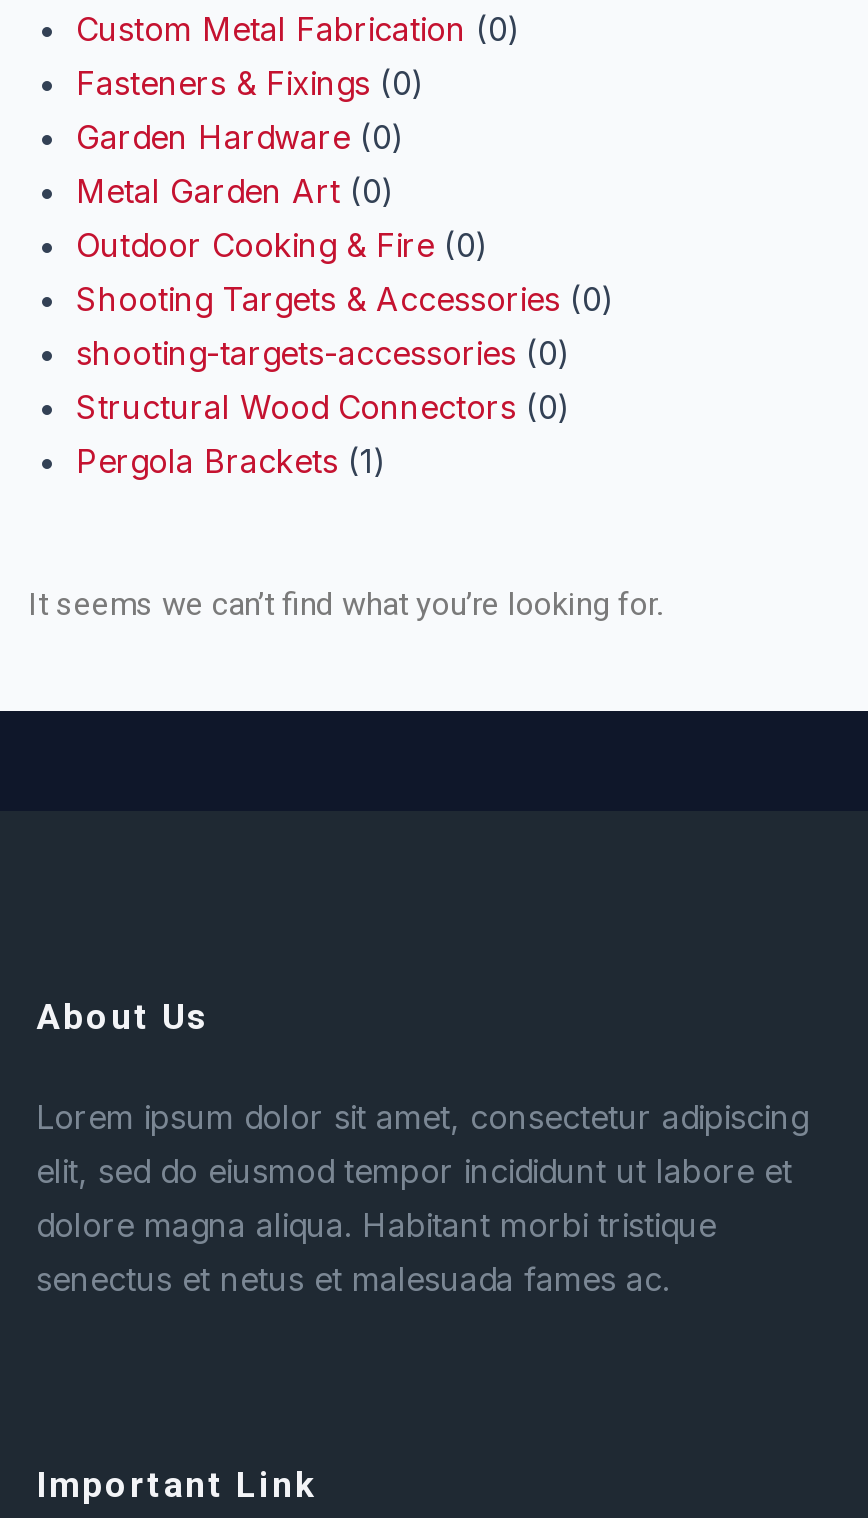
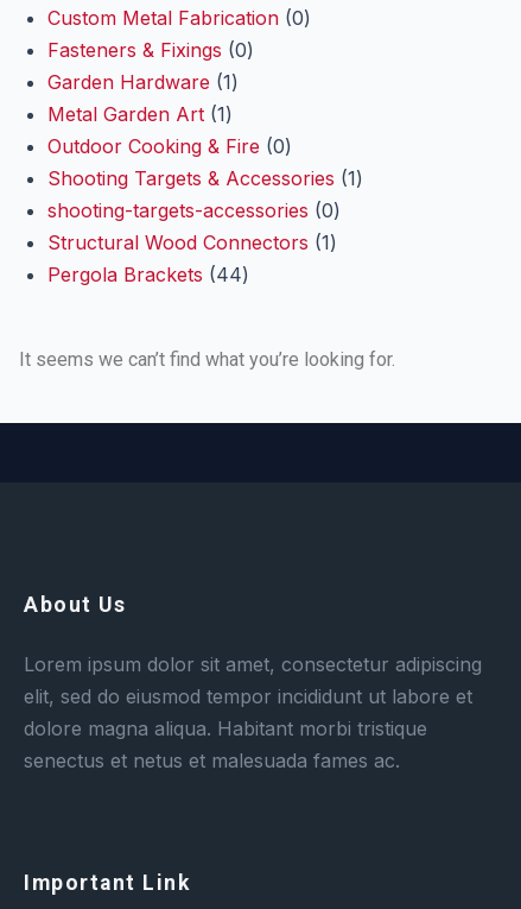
- Garden Hardware 0
+ Garden Hardware 1

- Metal Garden Art 0
+ Metal Garden Art 1

- Shooting Targets & Accessories 0
+ Shooting Targets & Accessories 1

- Structural Wood Connectors 0
+ Structural Wood Connectors 1

- Pergola Brackets 1
+ Pergola Brackets 44
